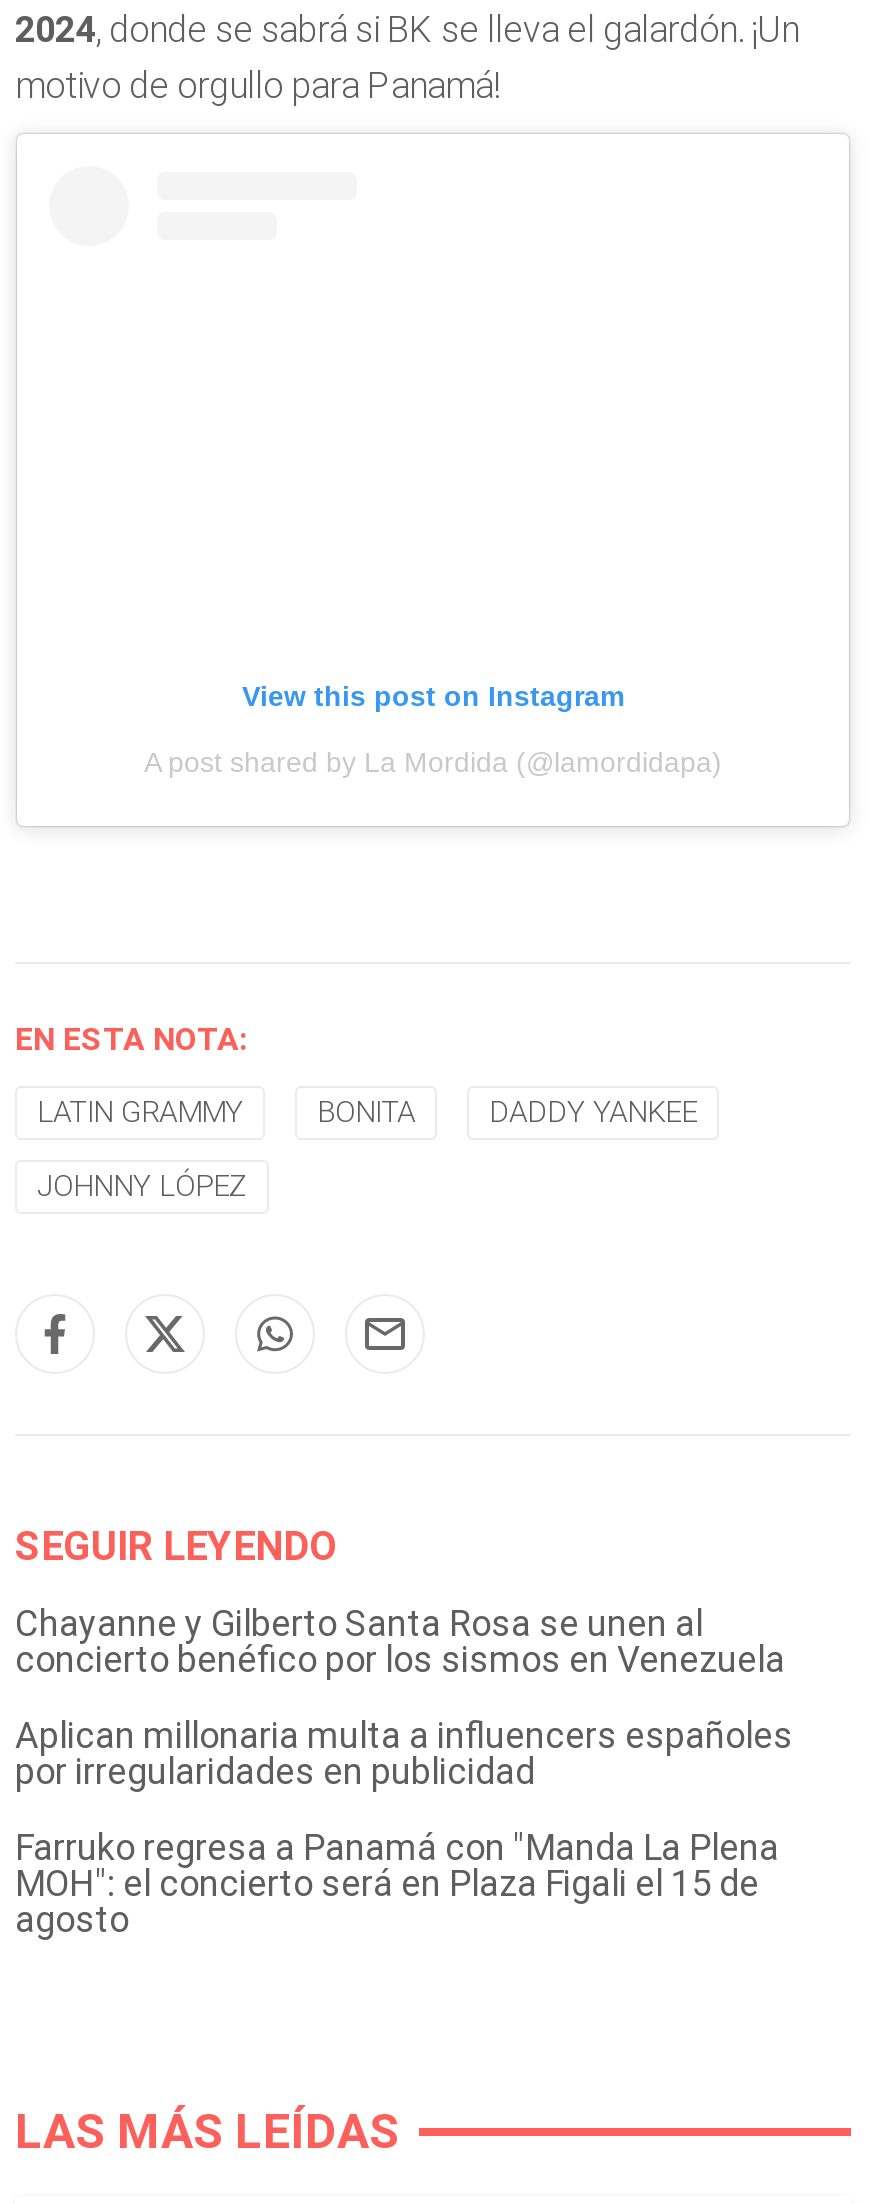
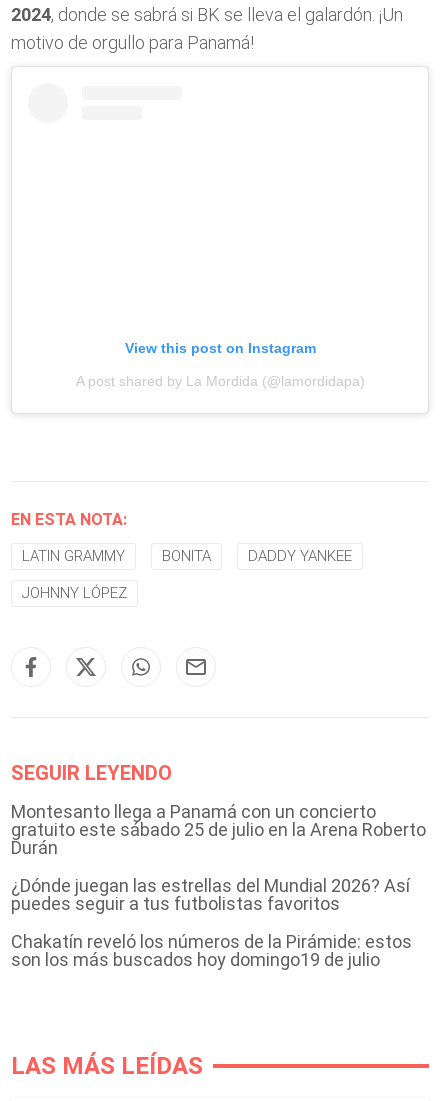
- Chayanne y Gilberto Santa Rosa se unen al
- concierto benéfico por los sismos en Venezuela
+ Montesanto llega a Panamá con un concierto
+ gratuito este sábado 25 de julio en la Arena Roberto
+ Durán

- Aplican millonaria multa a influencers españoles
- por irregularidades en publicidad
+ ¿Dónde juegan las estrellas del Mundial 2026? Así
+ puedes seguir a tus futbolistas favoritos

- Farruko regresa a Panamá con "Manda La Plena
- MOH": el concierto será en Plaza Figali el 15 de
- agosto
+ Chakatín reveló los números de la Pirámide: estos
+ son los más buscados hoy domingo19 de julio
